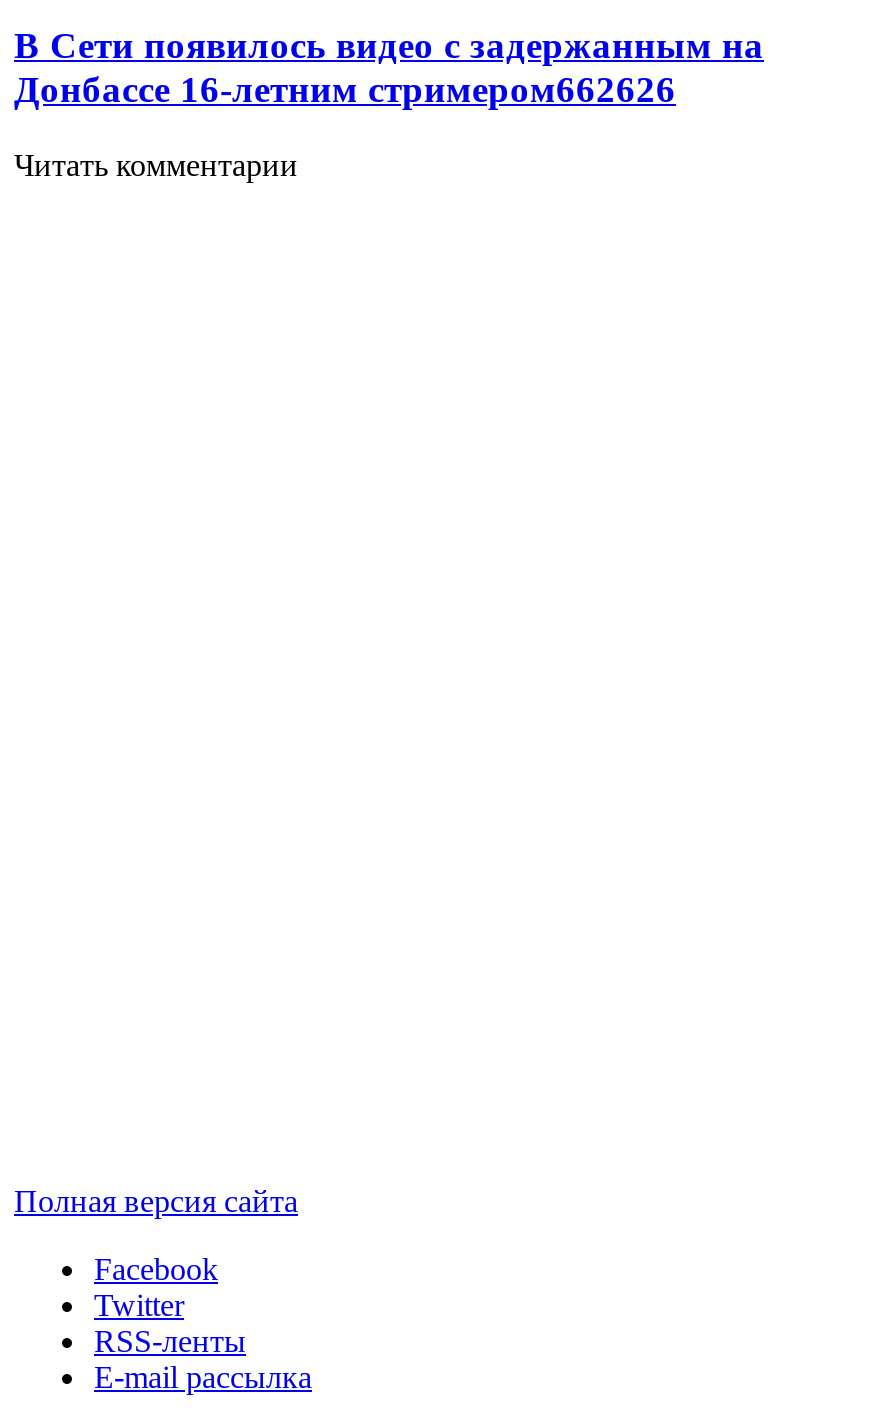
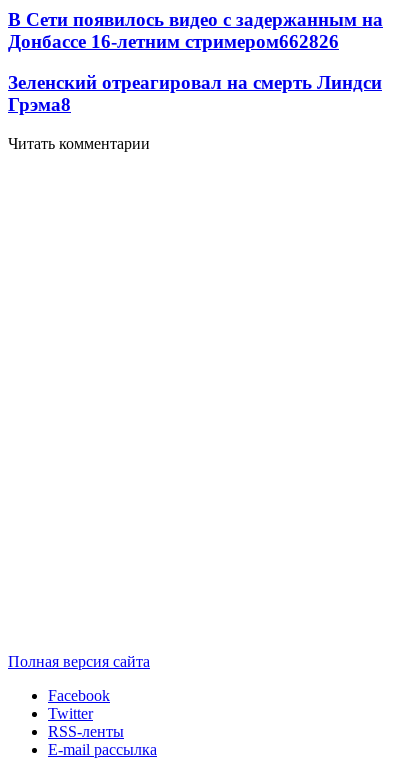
- Донбассе 16-летним стримером662626
+ Донбассе 16-летним стримером662826
+ Зеленский отреагировал на смерть Линдси
+ Грэма8
